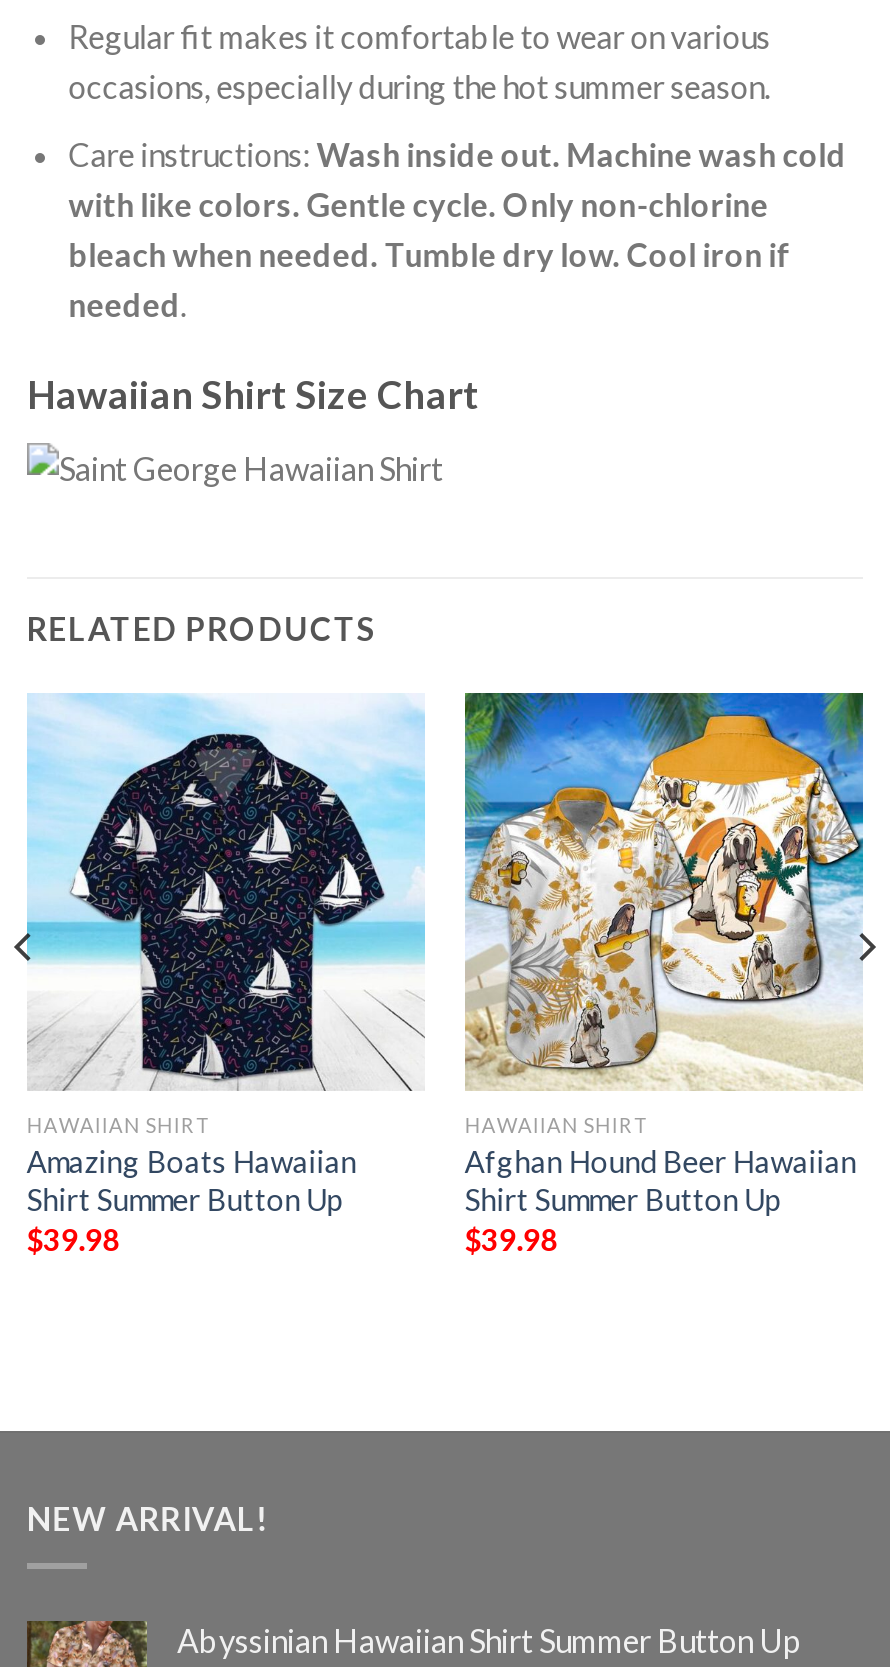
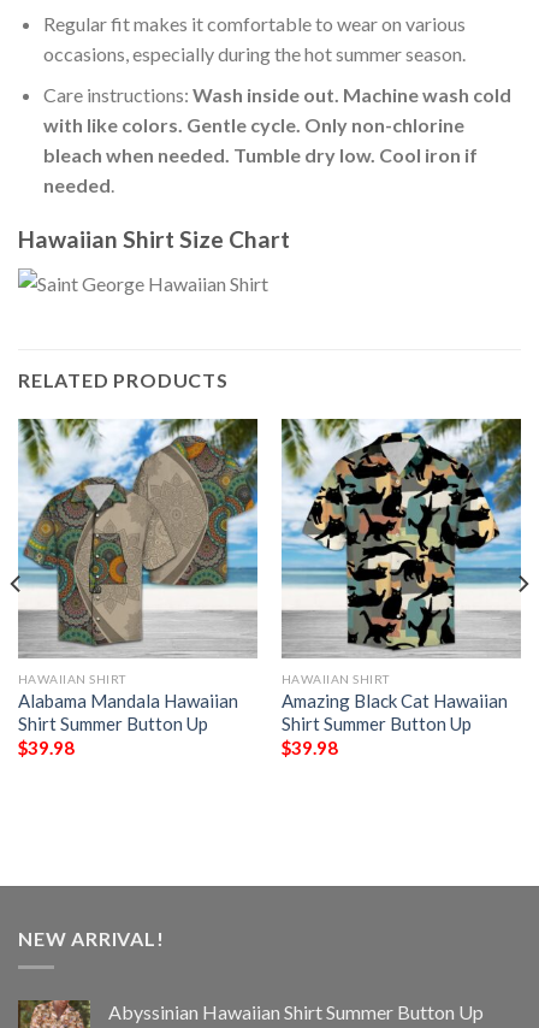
- [image]
- Amazing Boats Hawaiian
+ [image]
+ Alabama Mandala Hawaiian

- [image]
- Afghan Hound Beer Hawaiian
+ [image]
+ Amazing Black Cat Hawaiian
